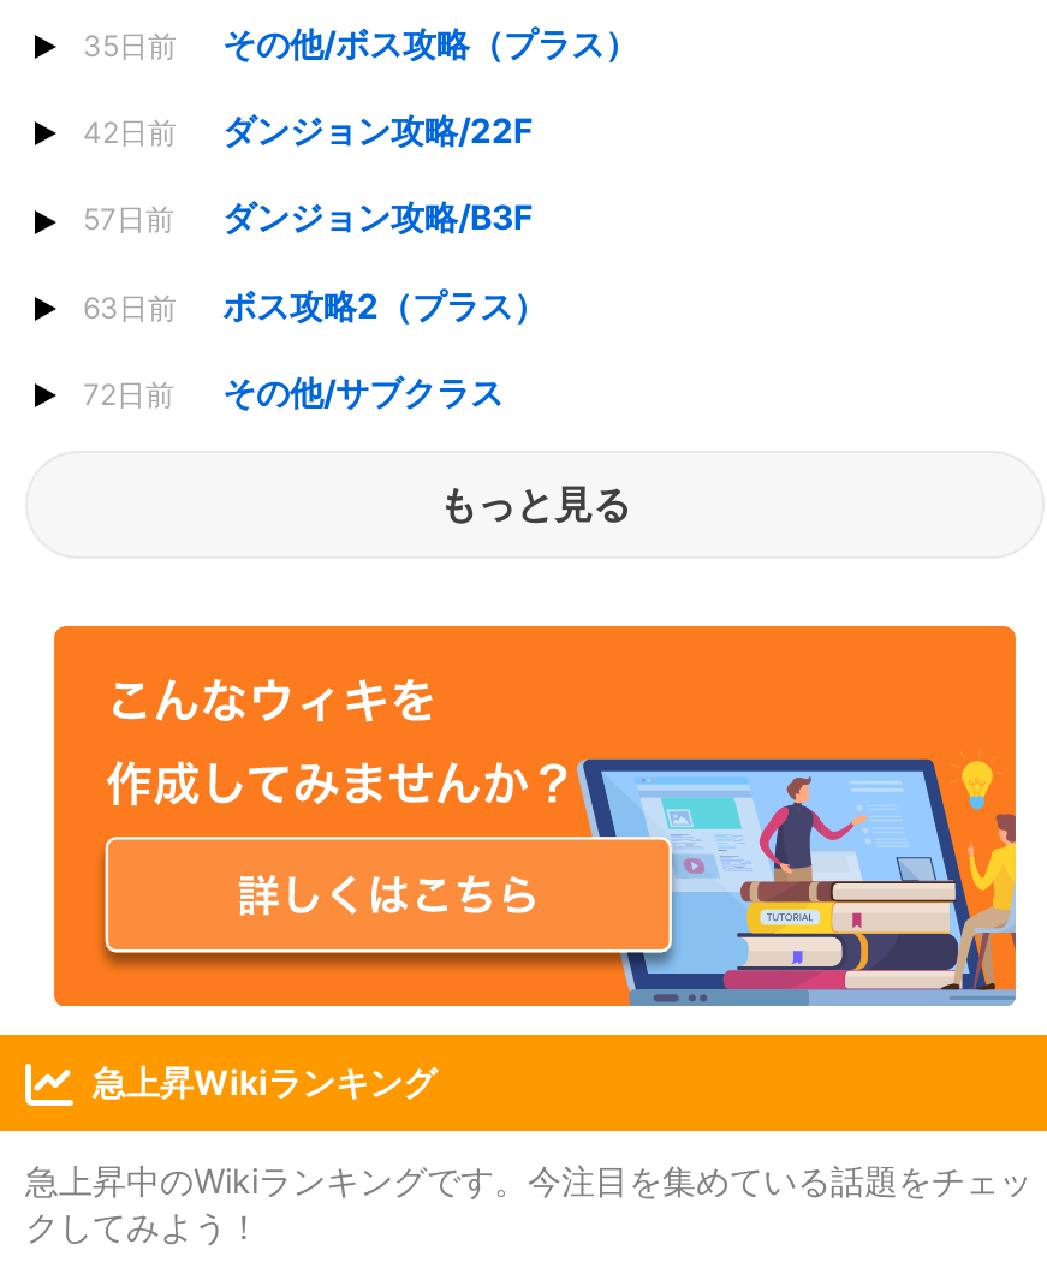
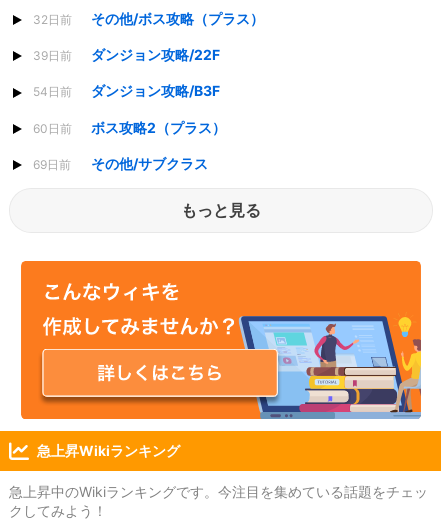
- 35日前 その他/ボス攻略（プラス）
+ 32日前 その他/ボス攻略（プラス）

- 42日前 ダンジョン攻略/22F
+ 39日前 ダンジョン攻略/22F

- 57日前 ダンジョン攻略/B3F
+ 54日前 ダンジョン攻略/B3F

- 63日前 ボス攻略2（プラス）
+ 60日前 ボス攻略2（プラス）

- 72日前 その他/サブクラス
+ 69日前 その他/サブクラス
